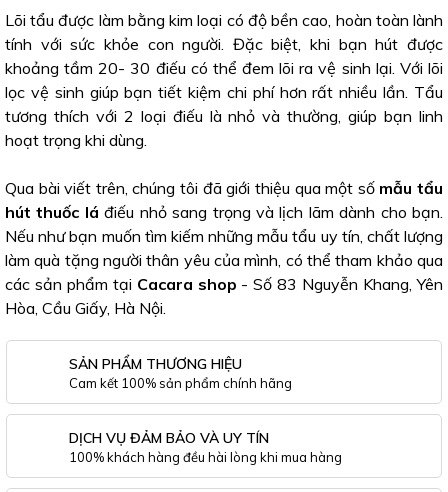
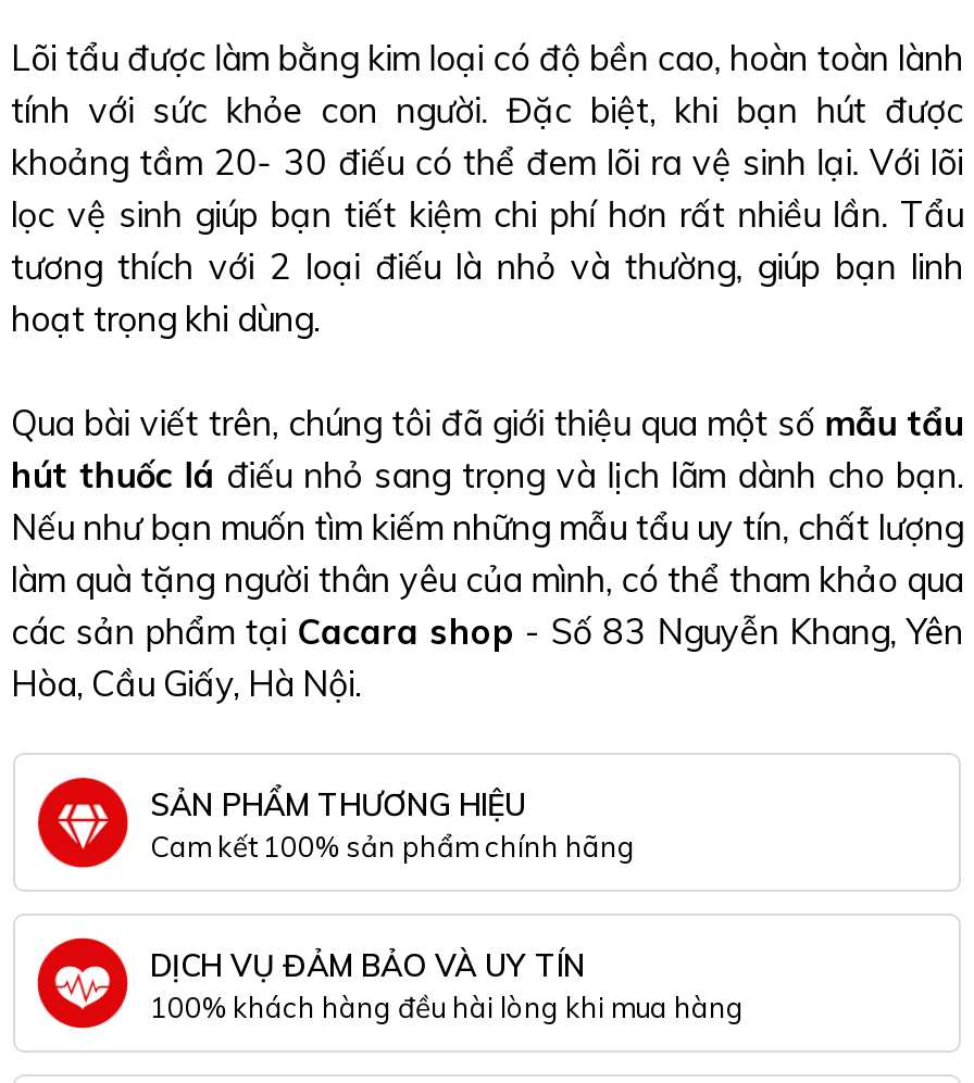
+ [image]

+ [image]
